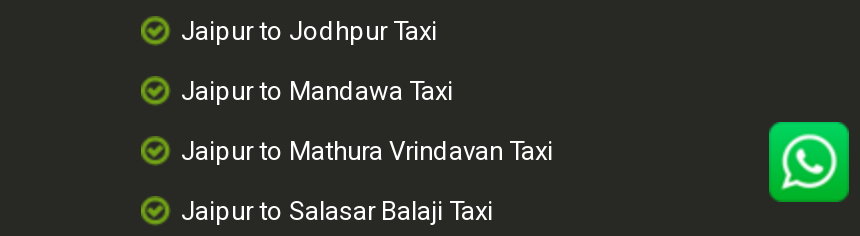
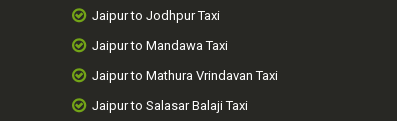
- [image]
